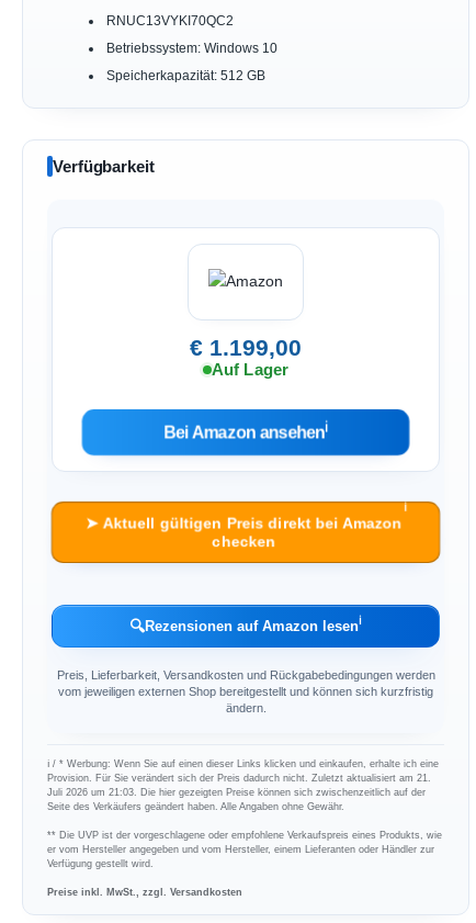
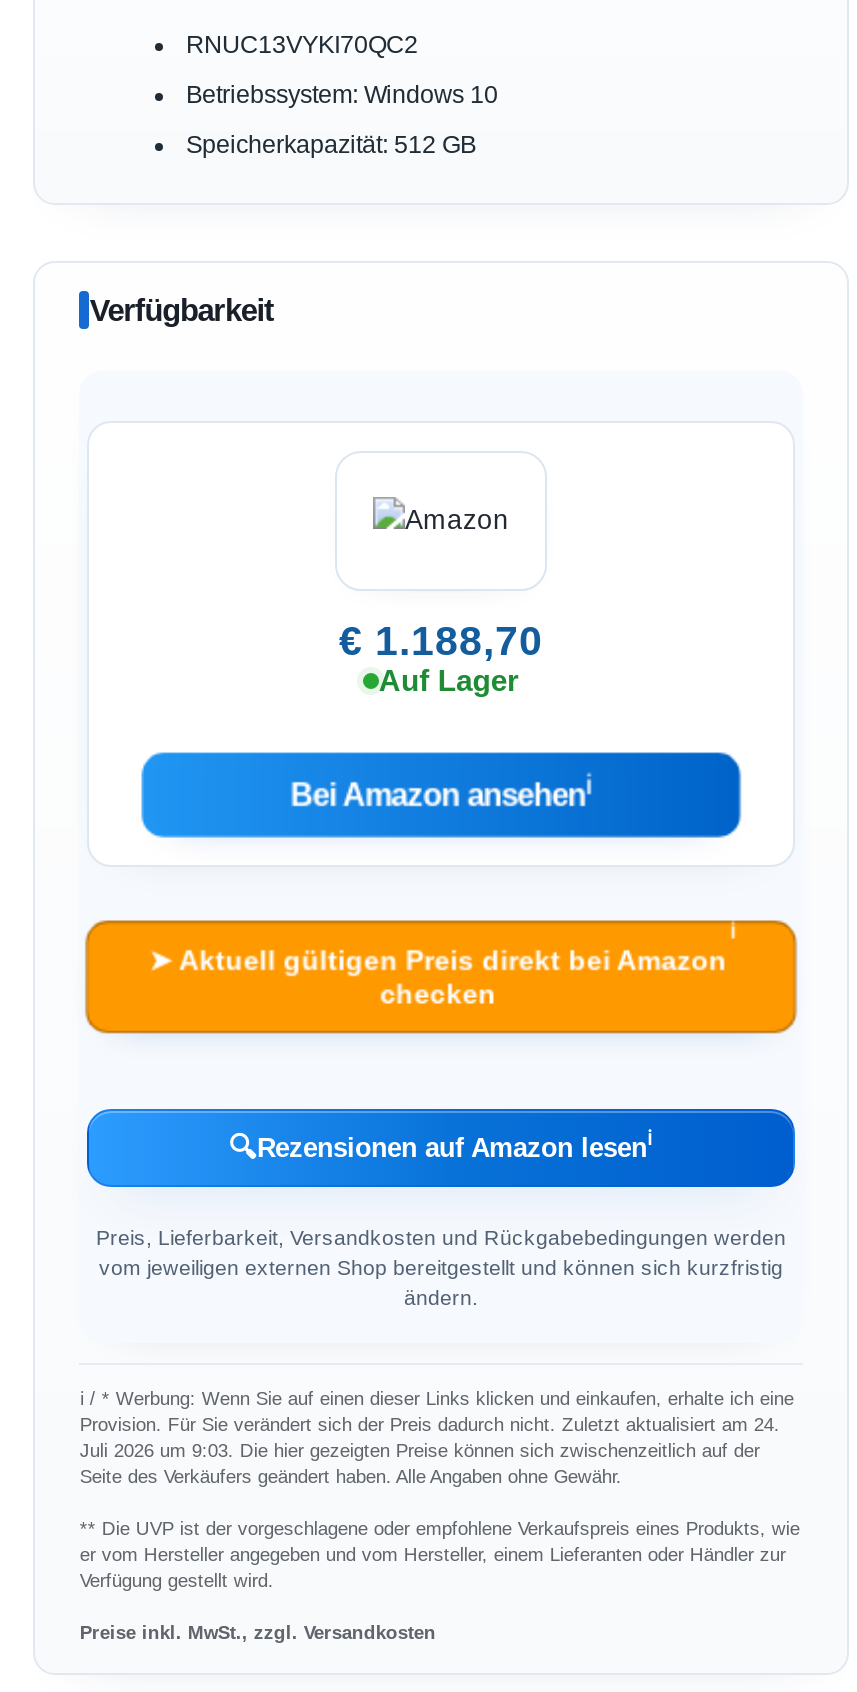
- € 1.199,00
+ € 1.188,70

- Provision. Für Sie verändert sich der Preis dadurch nicht. Zuletzt aktualisiert am 21.
+ Provision. Für Sie verändert sich der Preis dadurch nicht. Zuletzt aktualisiert am 24.

- Juli 2026 um 21:03. Die hier gezeigten Preise können sich zwischenzeitlich auf der
+ Juli 2026 um 9:03. Die hier gezeigten Preise können sich zwischenzeitlich auf der
